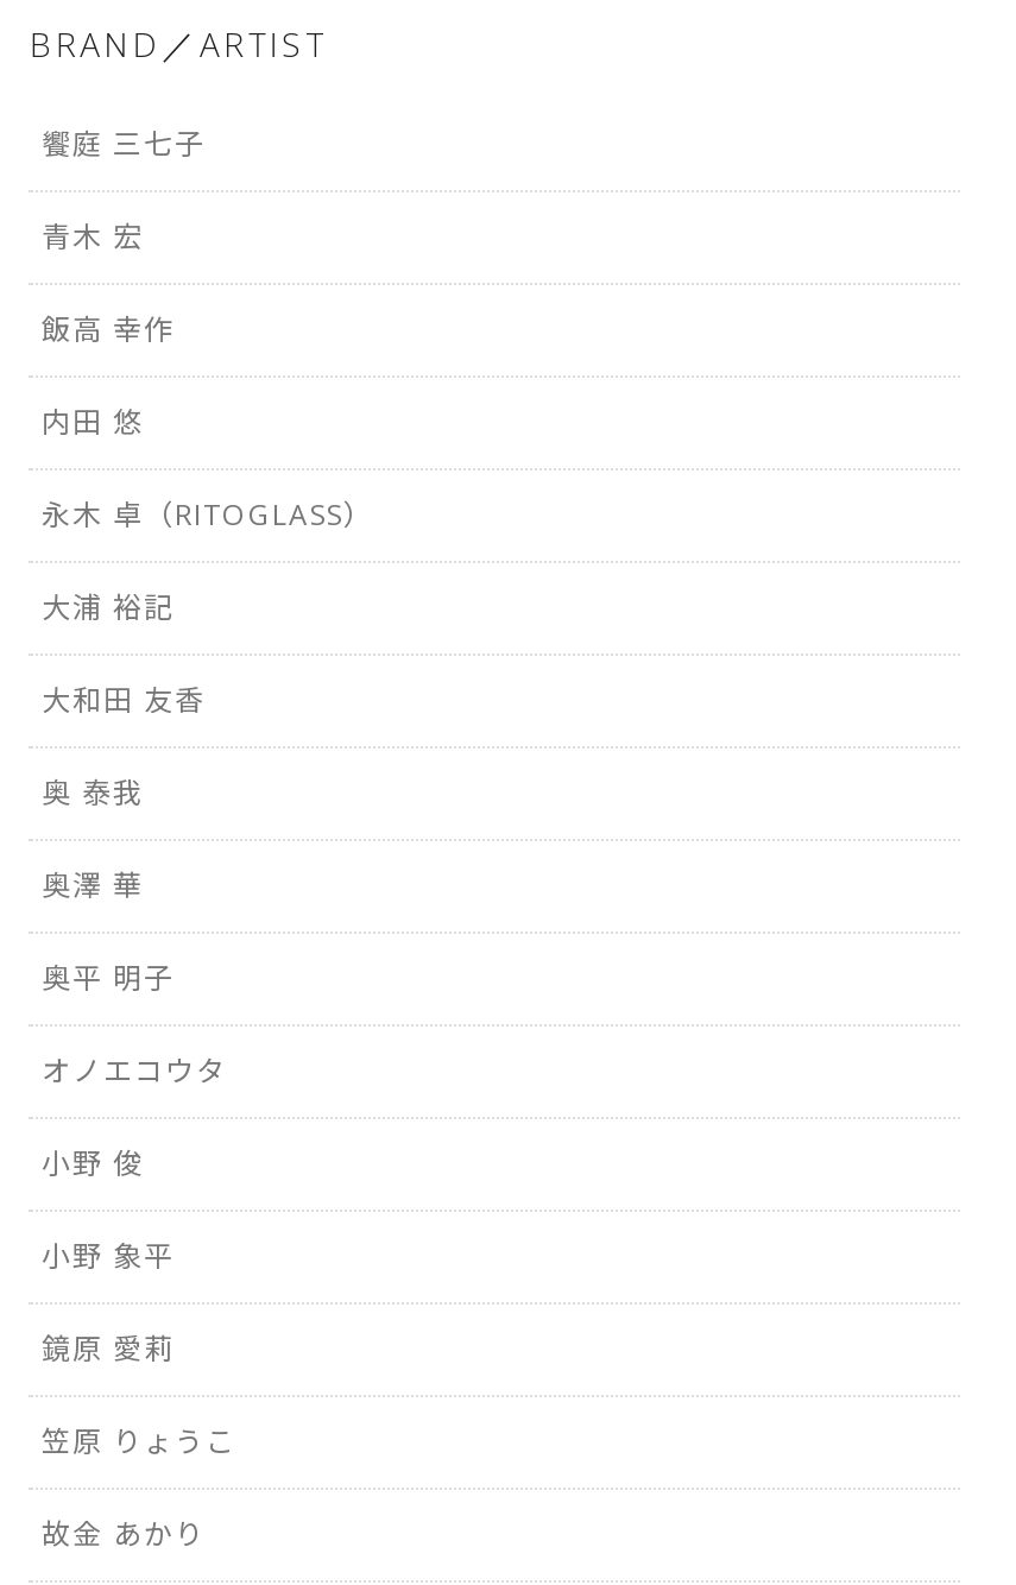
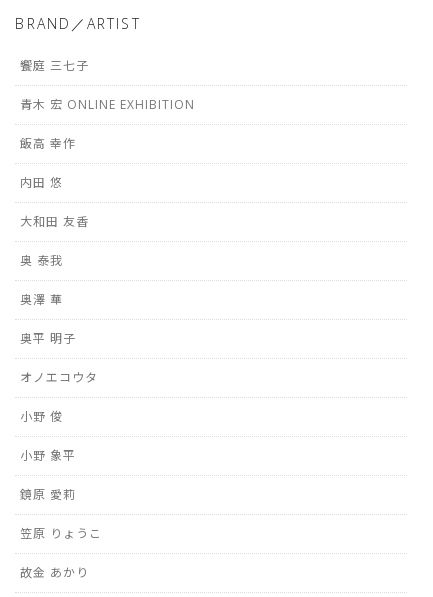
- 青木 宏
+ 青木 宏 ONLINE EXHIBITION

- 永木 卓（RITOGLASS）
- 大浦 裕記
